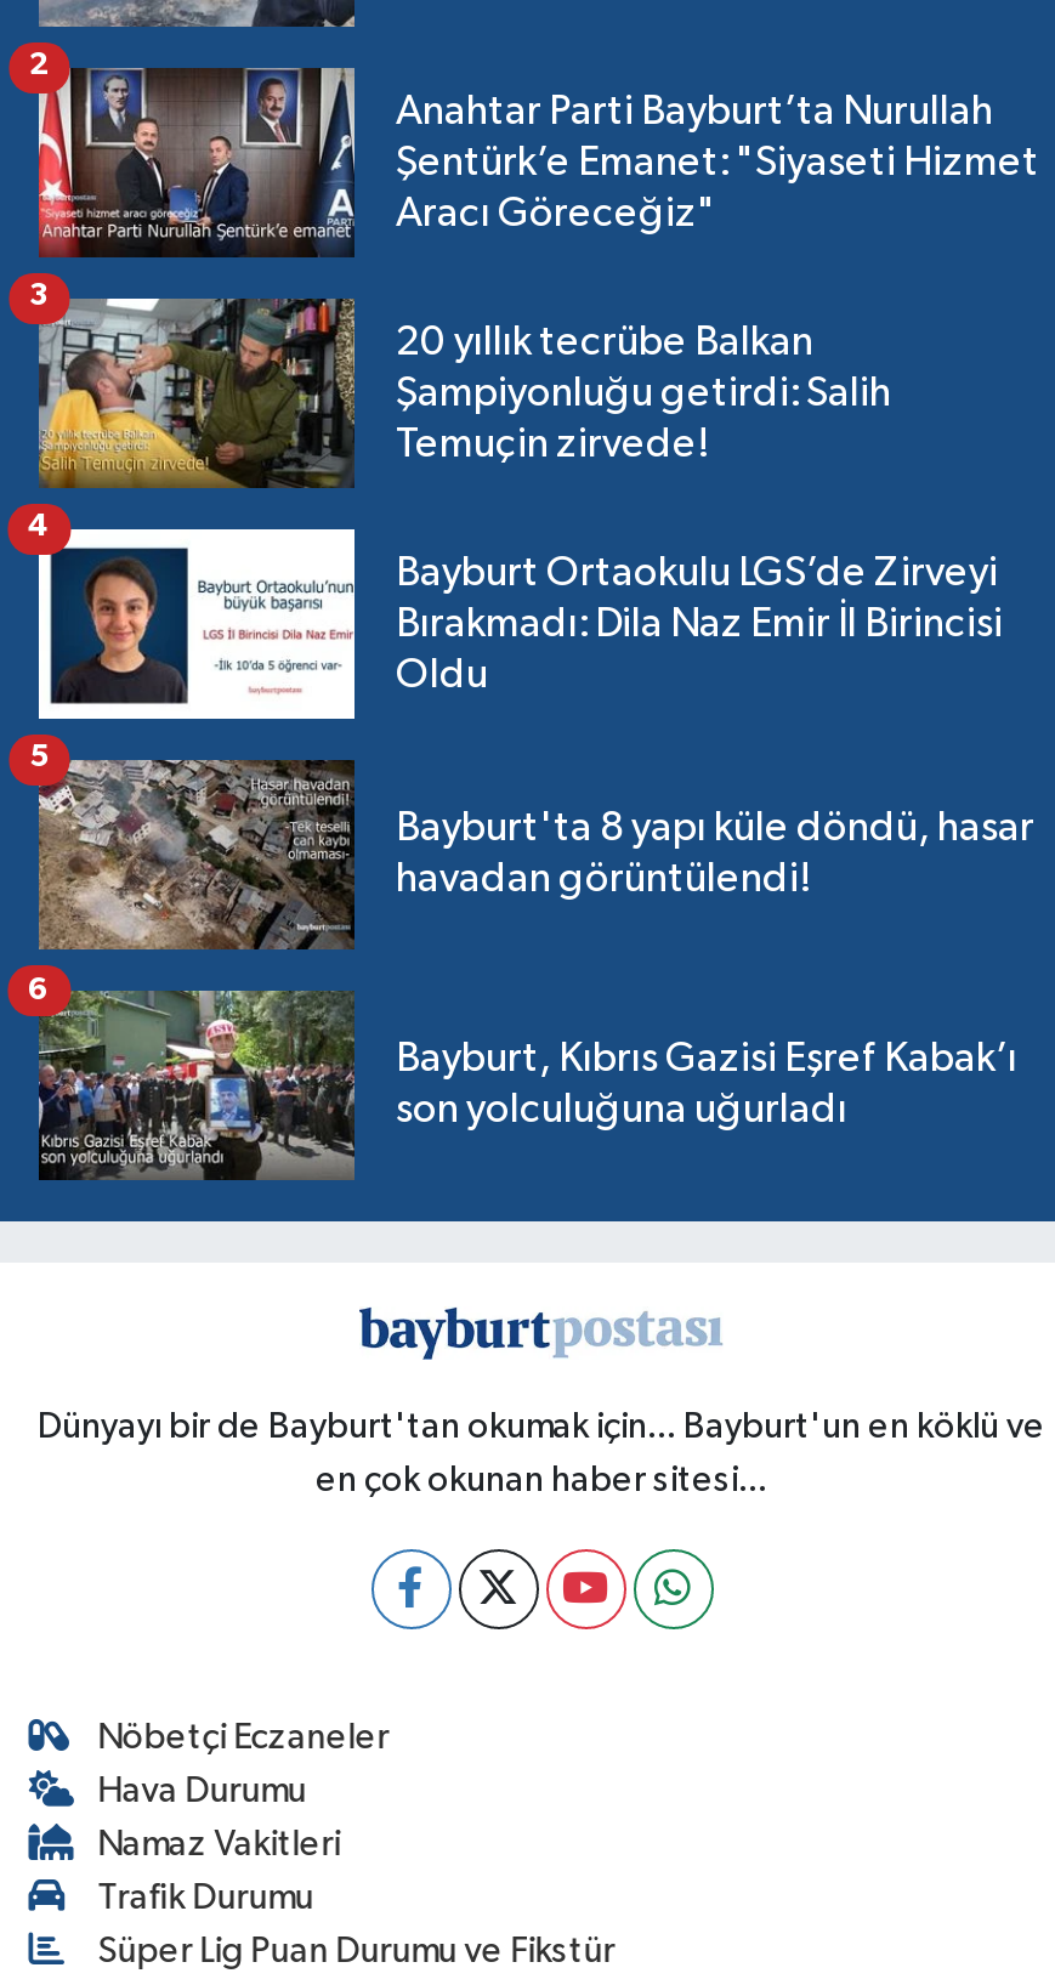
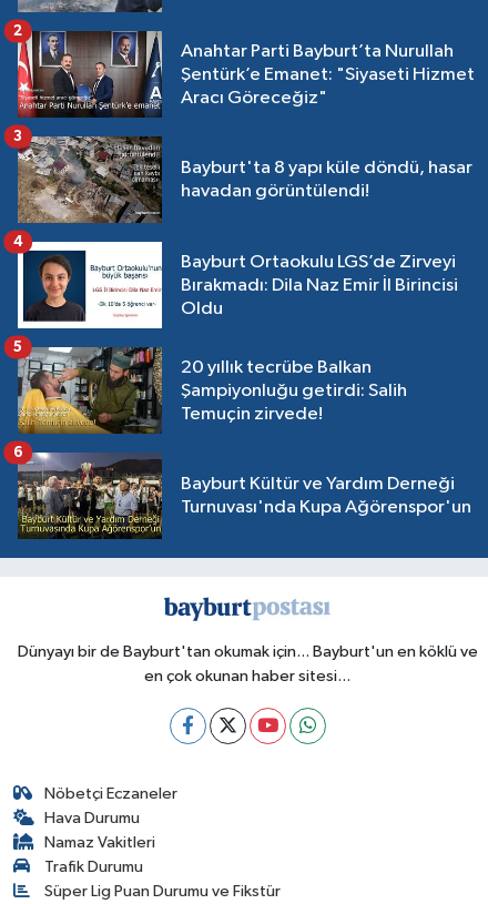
moved down: [image] | 20 yıllık tecrübe Balkan | Şampiyonluğu getirdi: Salih | Temuçin zirvede!

moved up: [image] | Bayburt'ta 8 yapı küle döndü, hasar | havadan görüntülendi!

- [image]
- Bayburt, Kıbrıs Gazisi Eşref Kabak’ı
- son yolculuğuna uğurladı
+ [image]
+ Bayburt Kültür ve Yardım Derneği
+ Turnuvası'nda Kupa Ağörenspor'un
